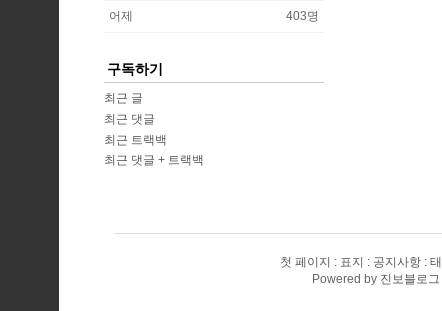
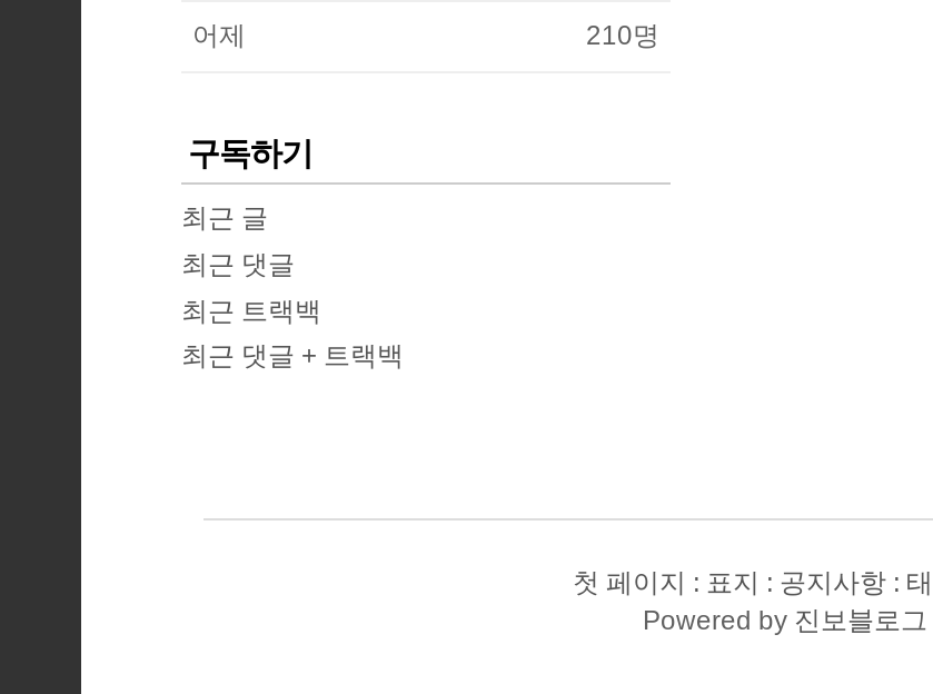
- 403명
+ 210명
